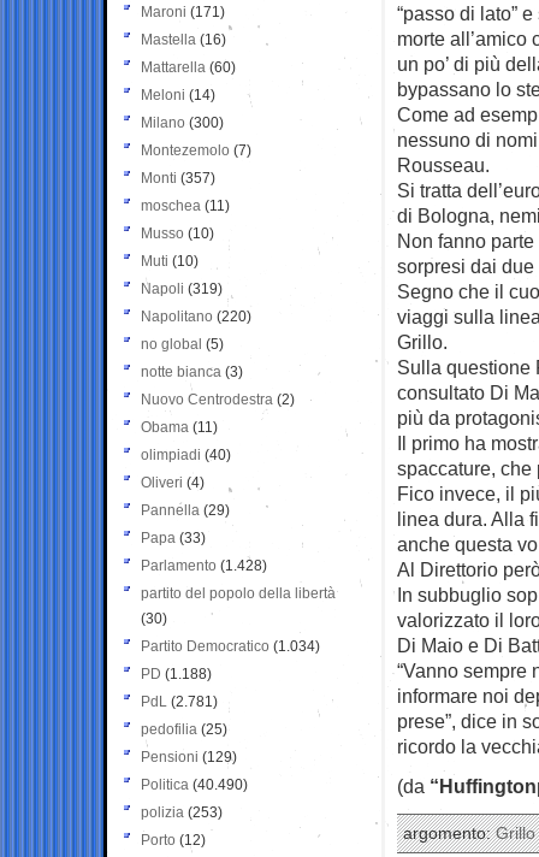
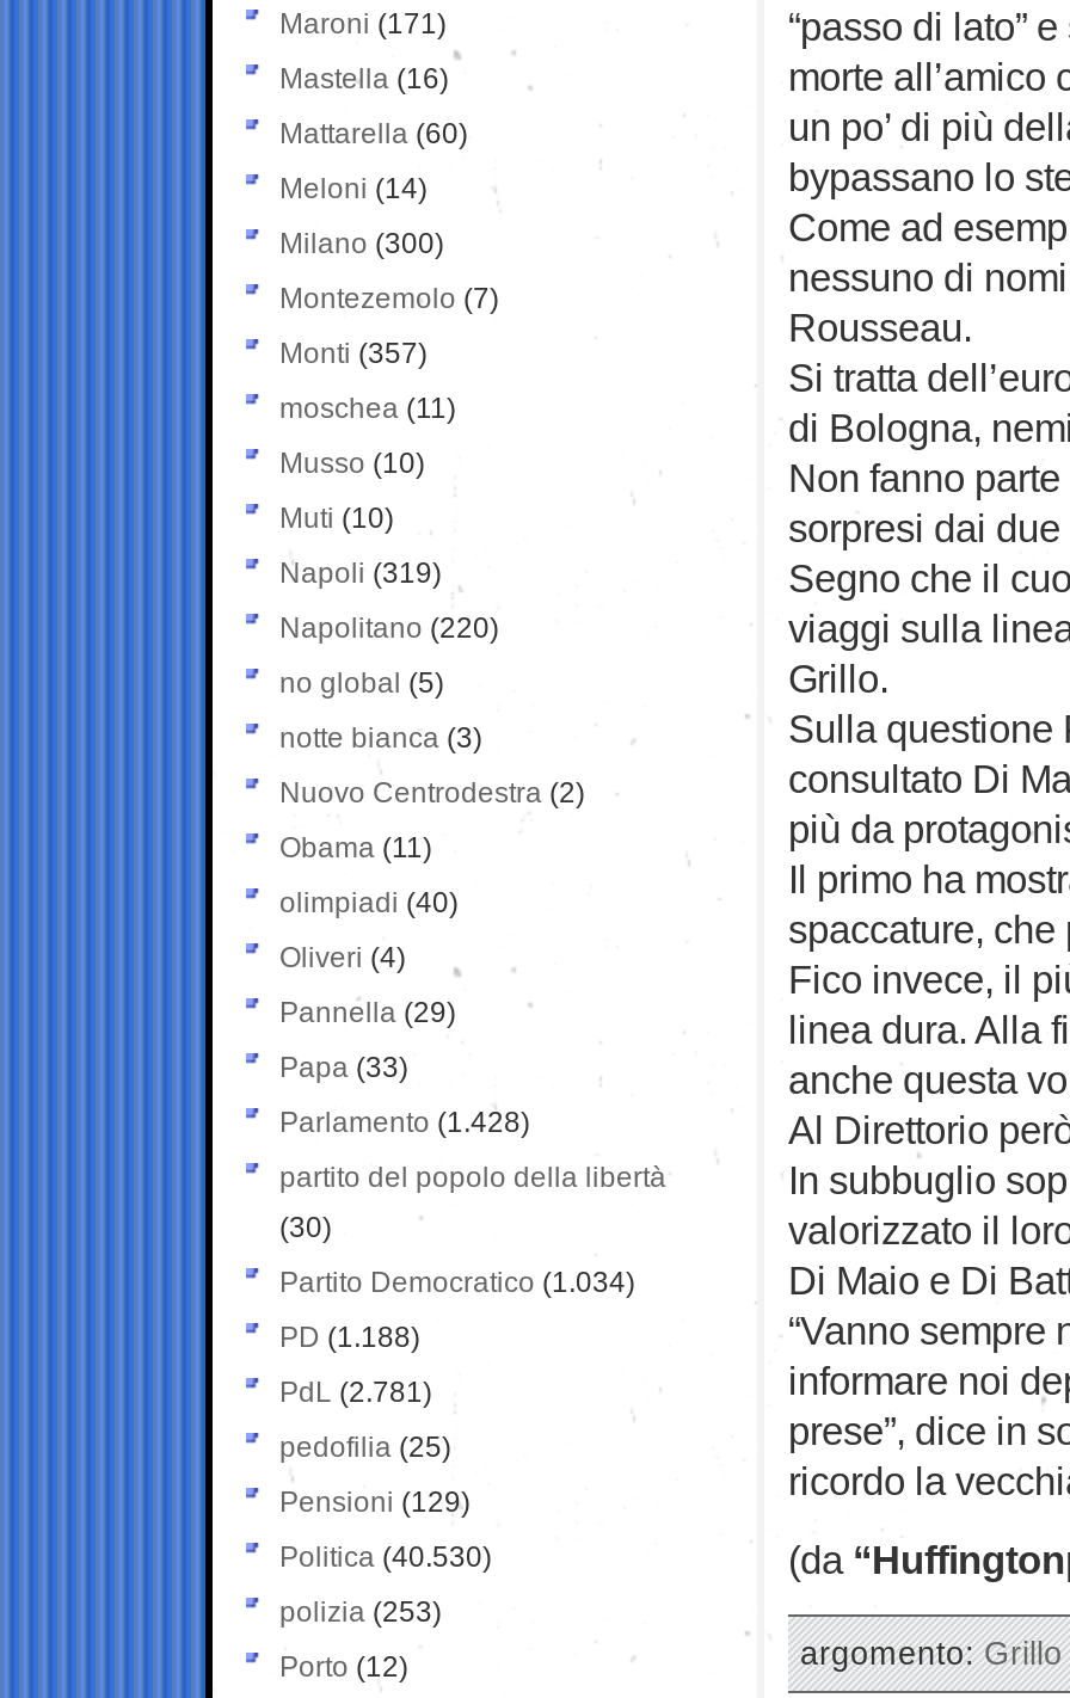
- Politica (40.490)
+ Politica (40.530)
